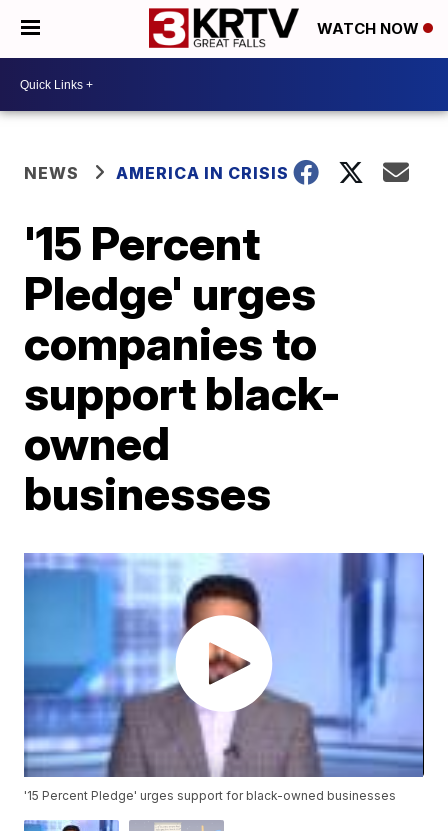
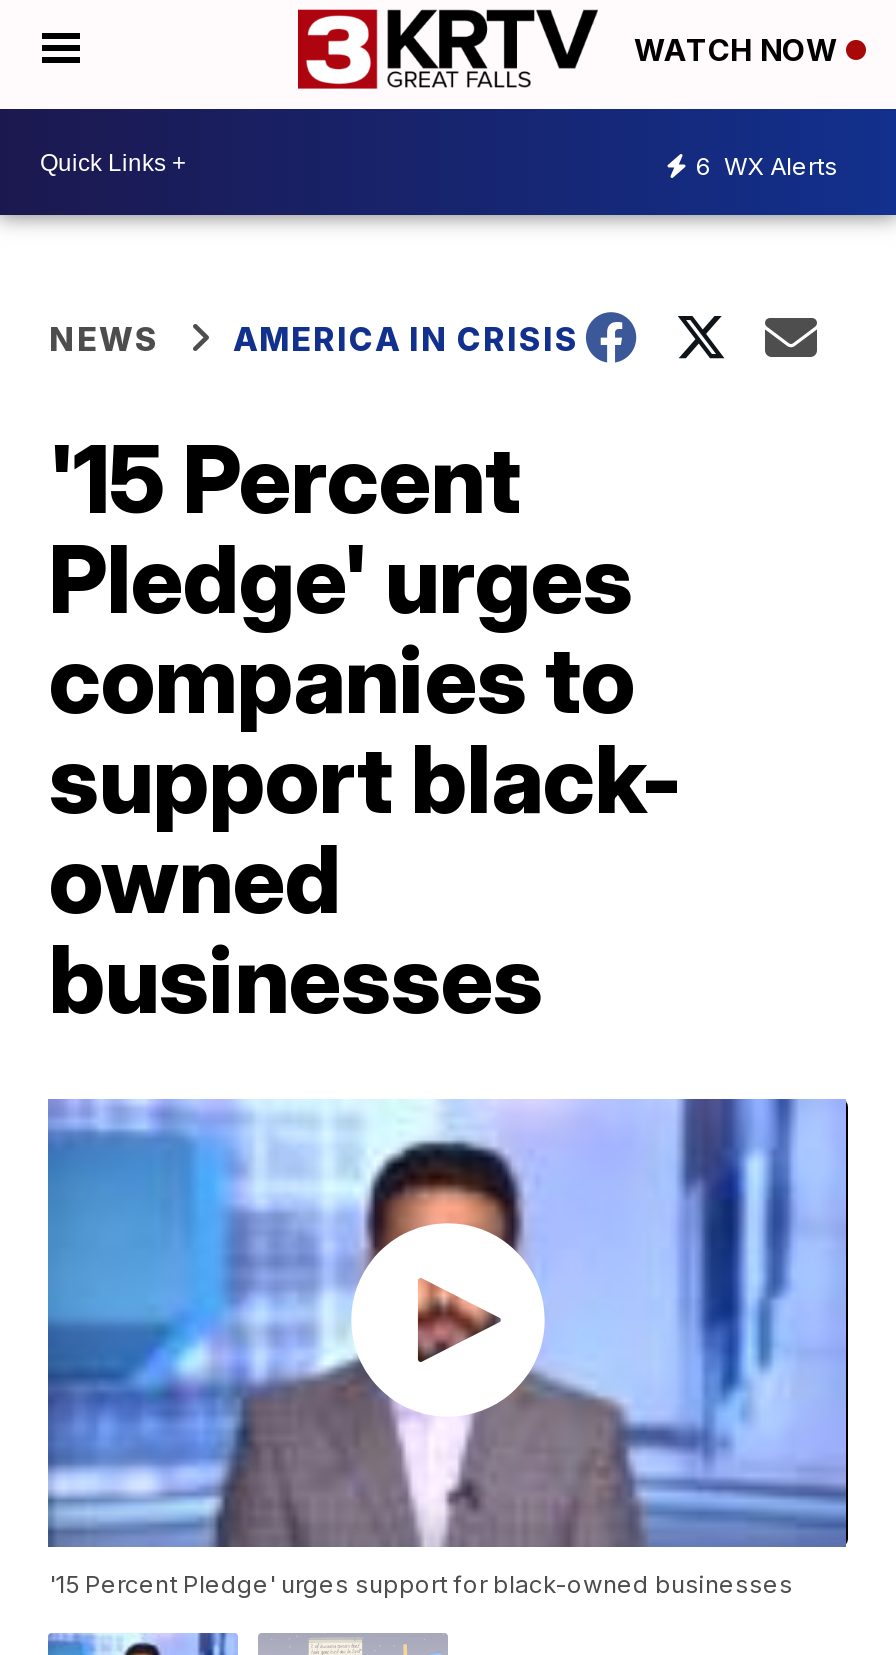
+ 6 WX Alerts
